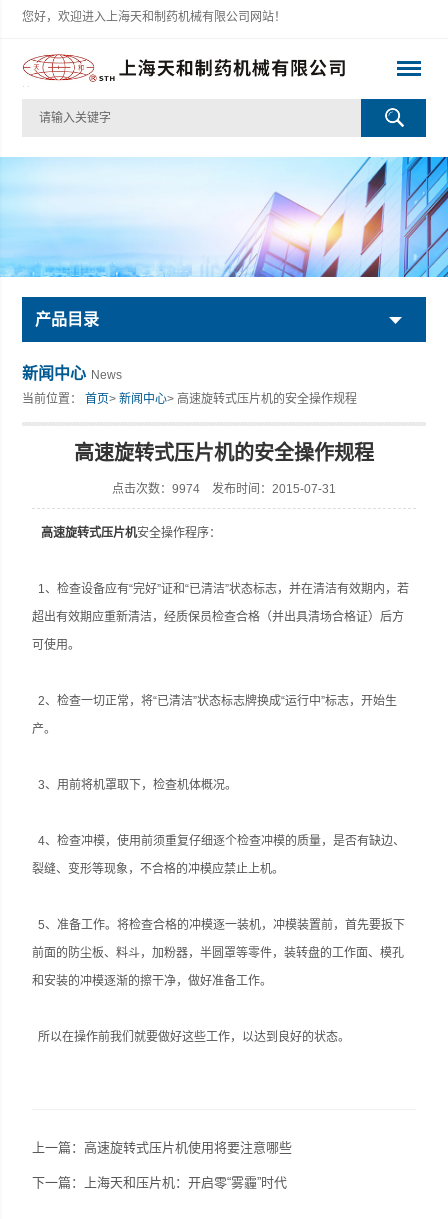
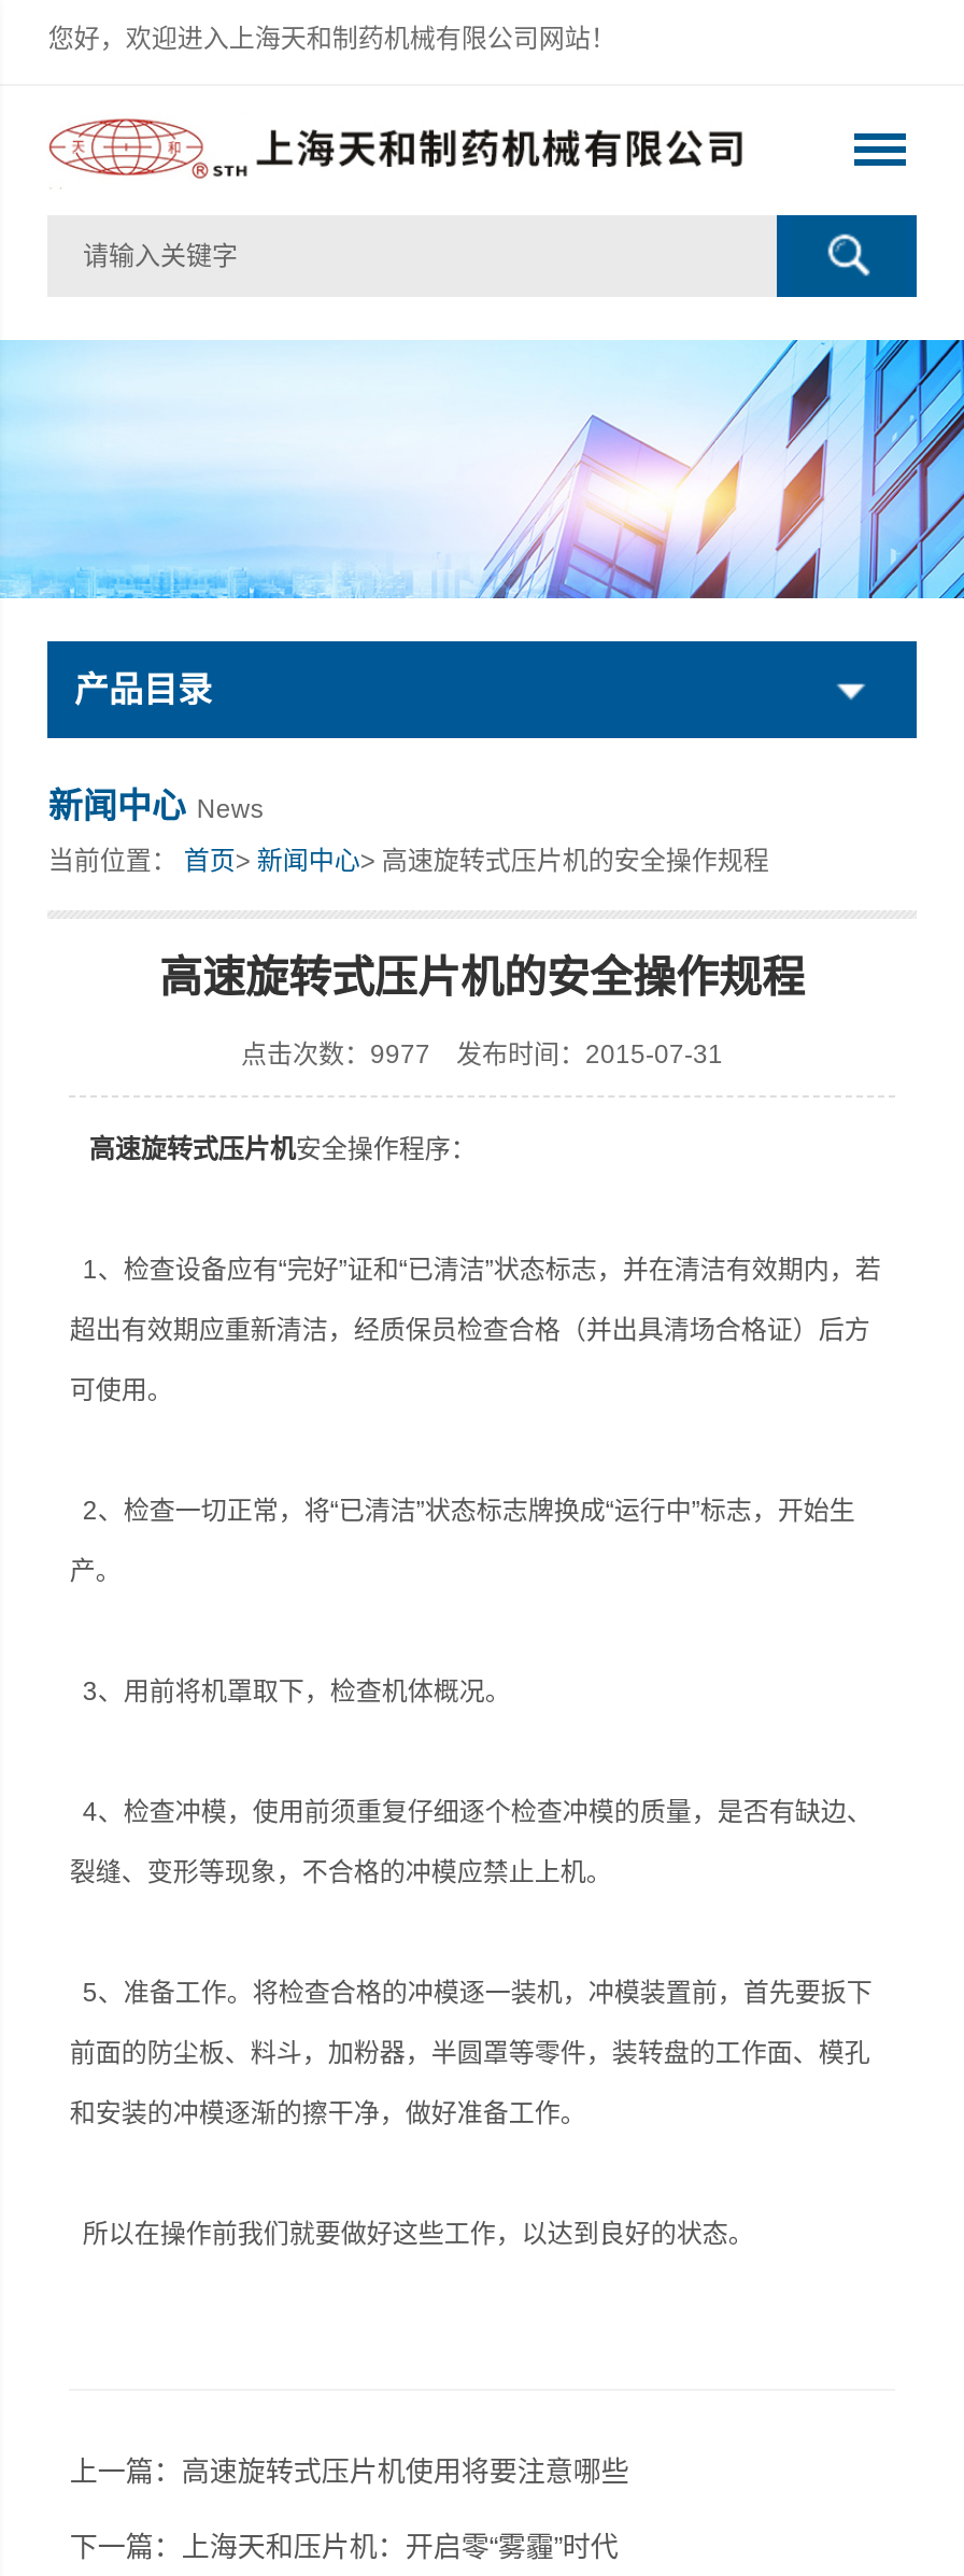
- 点击次数：9974 发布时间：2015-07-31
+ 点击次数：9977 发布时间：2015-07-31
